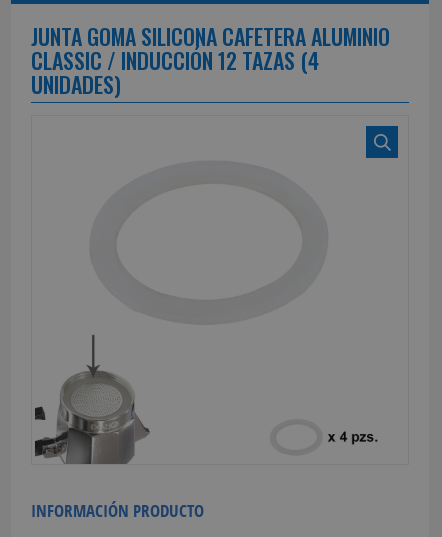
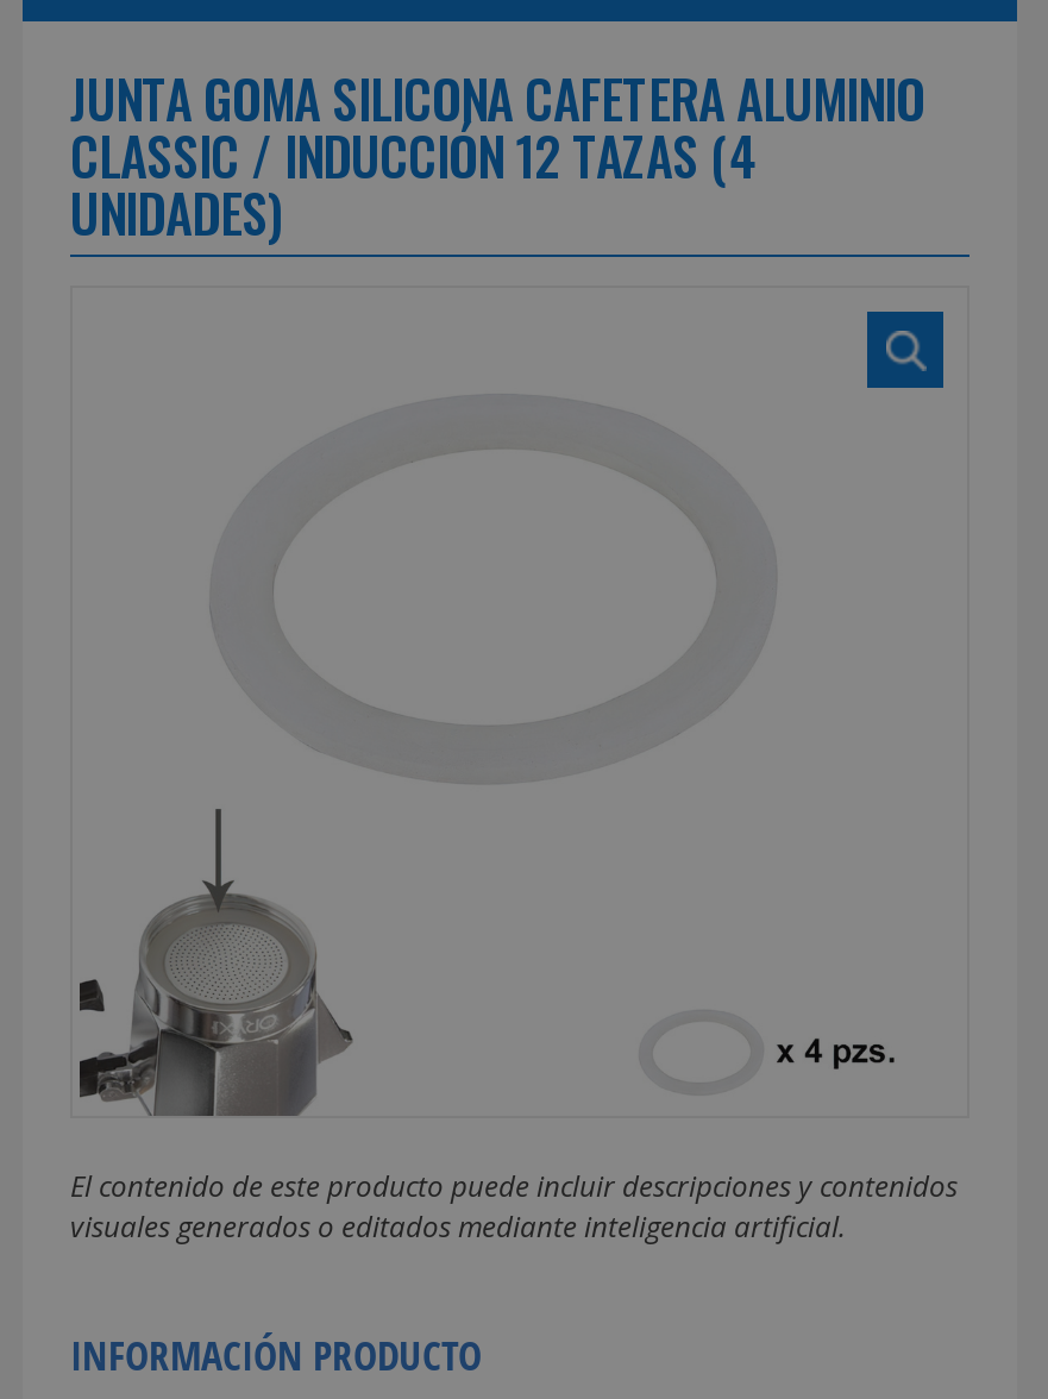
+ El contenido de este producto puede incluir descripciones y contenidos
+ visuales generados o editados mediante inteligencia artificial.
